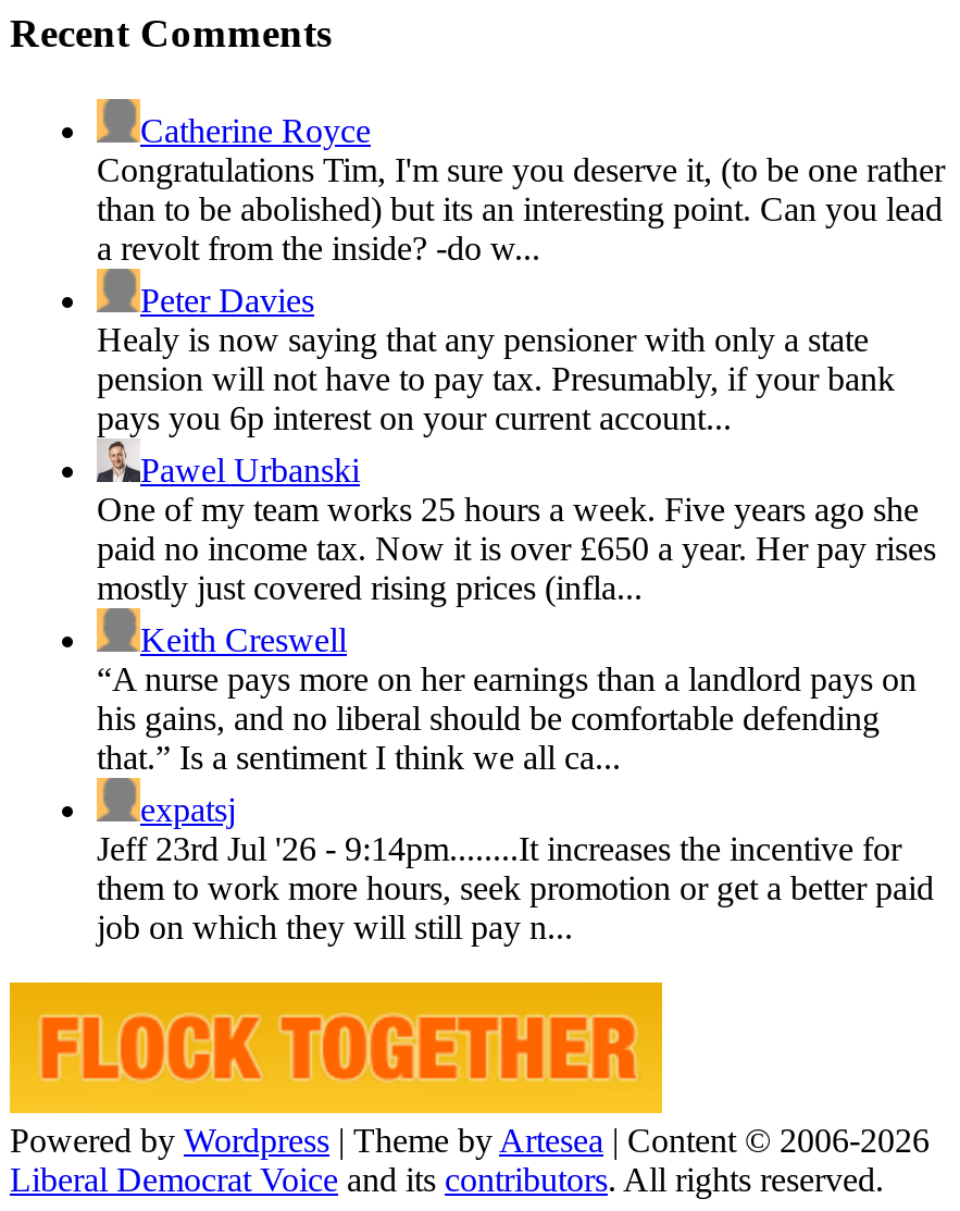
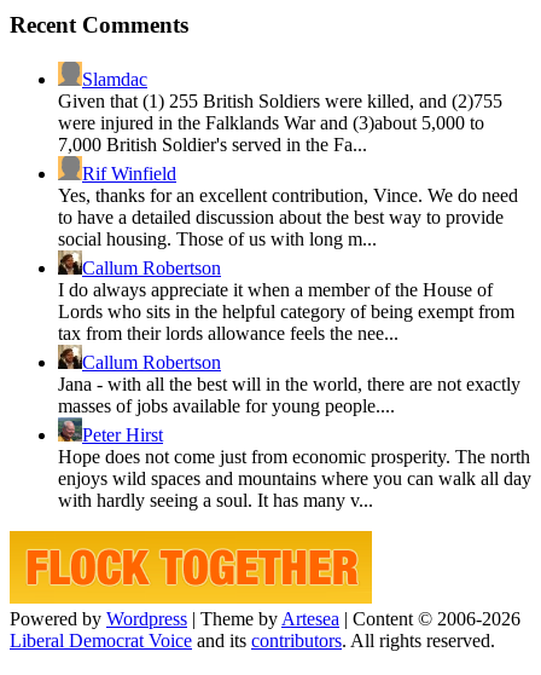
- Catherine Royce
- Congratulations Tim, I'm sure you deserve it, (to be one rather
- than to be abolished) but its an interesting point. Can you lead
- a revolt from the inside? -do w...
- Peter Davies
- Healy is now saying that any pensioner with only a state
- pension will not have to pay tax. Presumably, if your bank
- pays you 6p interest on your current account...
- Pawel Urbanski
- One of my team works 25 hours a week. Five years ago she
- paid no income tax. Now it is over £650 a year. Her pay rises
- mostly just covered rising prices (infla...
- Keith Creswell
- “A nurse pays more on her earnings than a landlord pays on
- his gains, and no liberal should be comfortable defending
- that.” Is a sentiment I think we all ca...
- expatsj
- Jeff 23rd Jul '26 - 9:14pm........It increases the incentive for
- them to work more hours, seek promotion or get a better paid
- job on which they will still pay n...
+ Slamdac
+ Given that (1) 255 British Soldiers were killed, and (2)755
+ were injured in the Falklands War and (3)about 5,000 to
+ 7,000 British Soldier's served in the Fa...
+ Rif Winfield
+ Yes, thanks for an excellent contribution, Vince. We do need
+ to have a detailed discussion about the best way to provide
+ social housing. Those of us with long m...
+ Callum Robertson
+ I do always appreciate it when a member of the House of
+ Lords who sits in the helpful category of being exempt from
+ tax from their lords allowance feels the nee...
+ Callum Robertson
+ Jana - with all the best will in the world, there are not exactly
+ masses of jobs available for young people....
+ Peter Hirst
+ Hope does not come just from economic prosperity. The north
+ enjoys wild spaces and mountains where you can walk all day
+ with hardly seeing a soul. It has many v...
